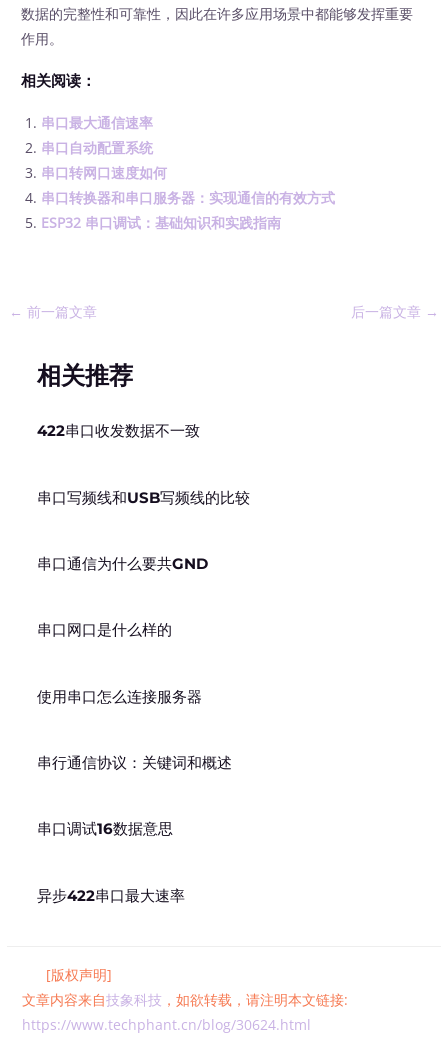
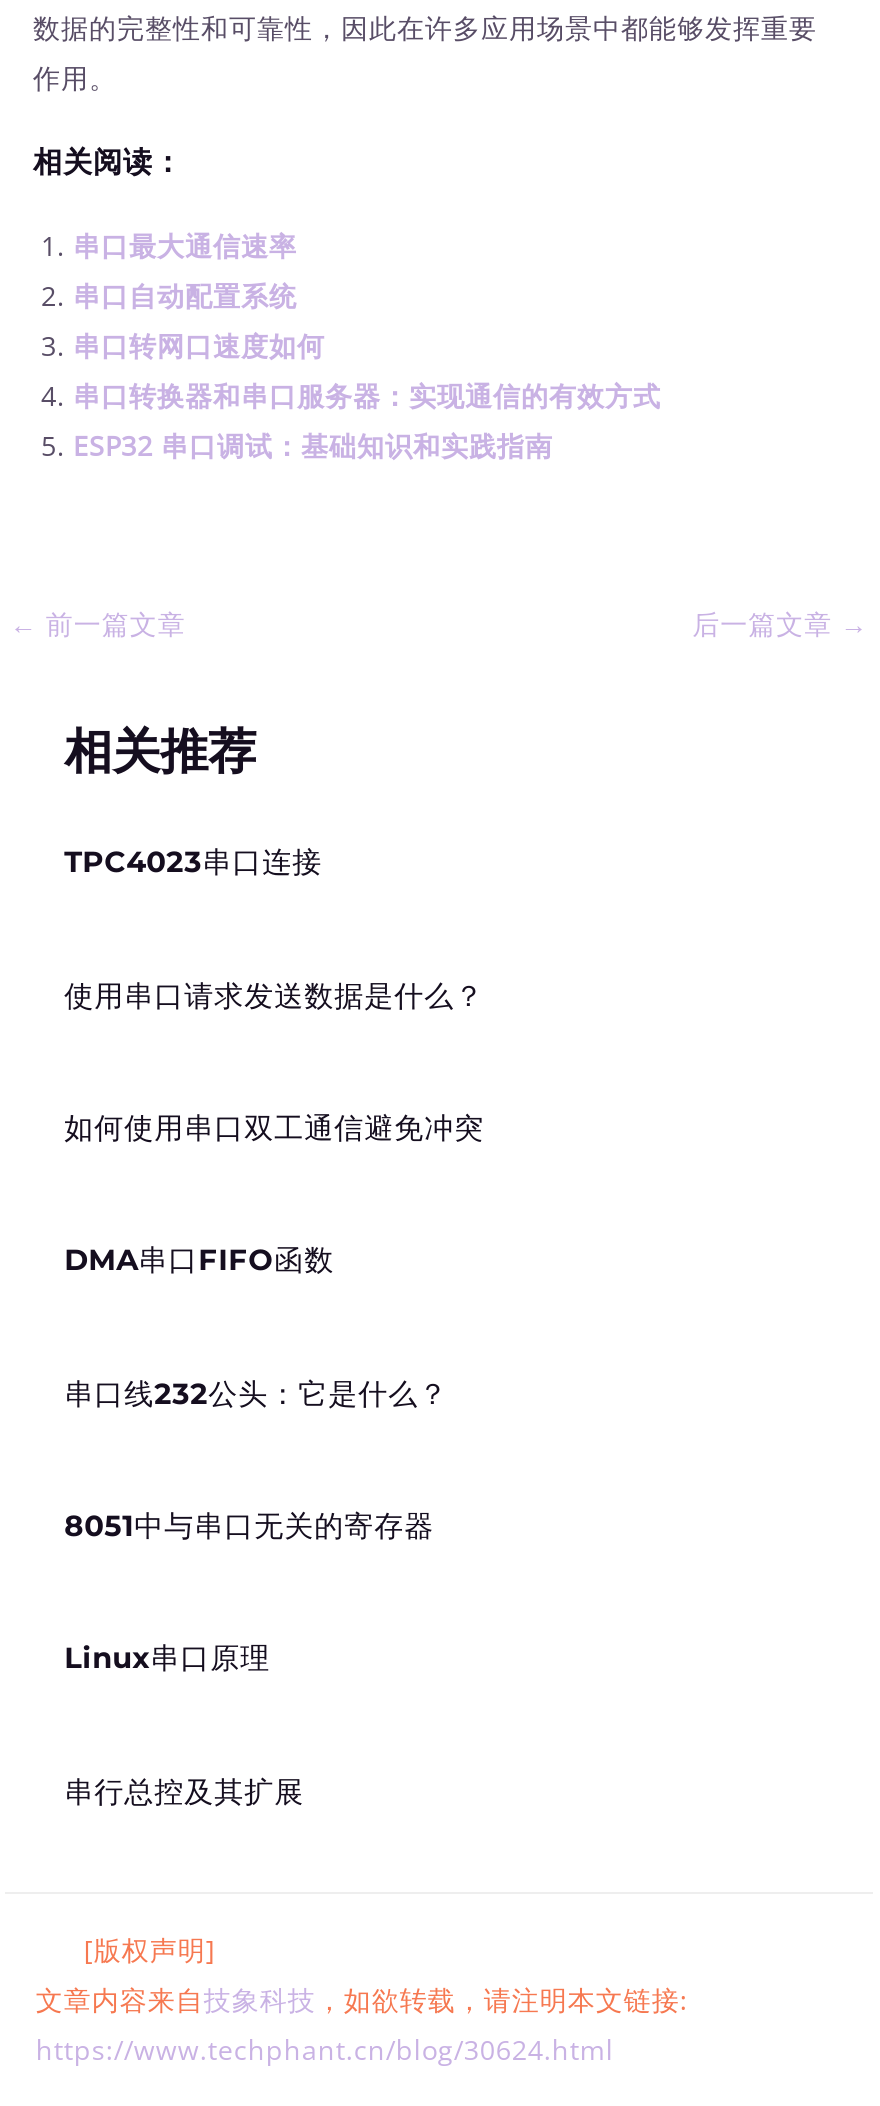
- 422串口收发数据不一致
+ TPC4023串口连接

- 串口写频线和USB写频线的比较
+ 使用串口请求发送数据是什么？

- 串口通信为什么要共GND
+ 如何使用串口双工通信避免冲突

- 串口网口是什么样的
+ DMA串口FIFO函数

- 使用串口怎么连接服务器
+ 串口线232公头：它是什么？

- 串行通信协议：关键词和概述
+ 8051中与串口无关的寄存器

- 串口调试16数据意思
+ Linux串口原理

- 异步422串口最大速率
+ 串行总控及其扩展
